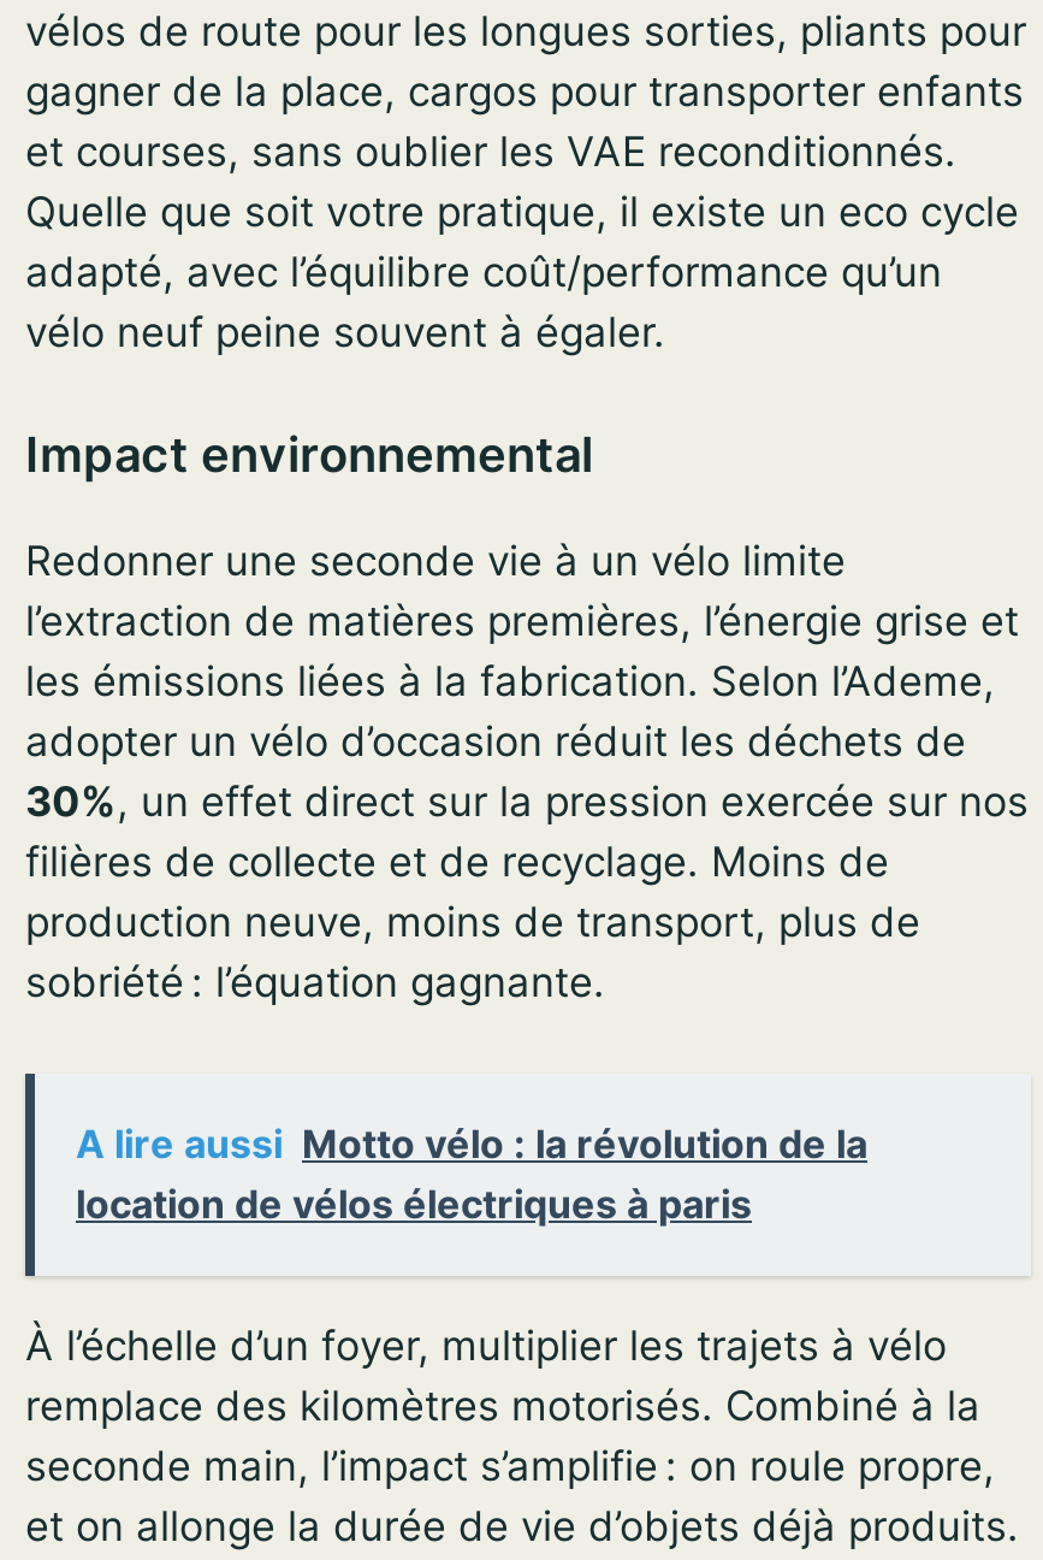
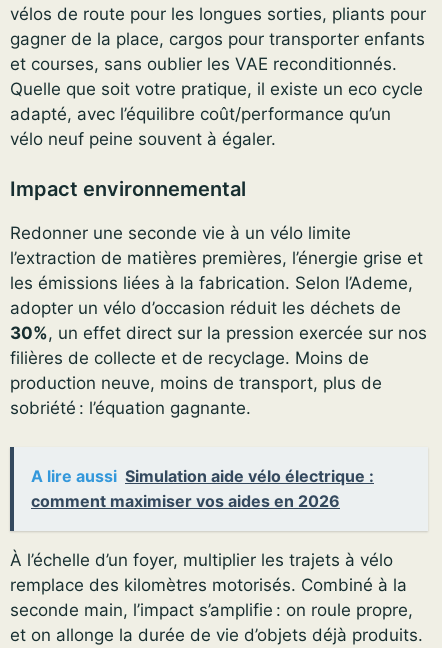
- A lire aussi Motto vélo : la révolution de la
- location de vélos électriques à paris
+ A lire aussi Simulation aide vélo électrique :
+ comment maximiser vos aides en 2026
